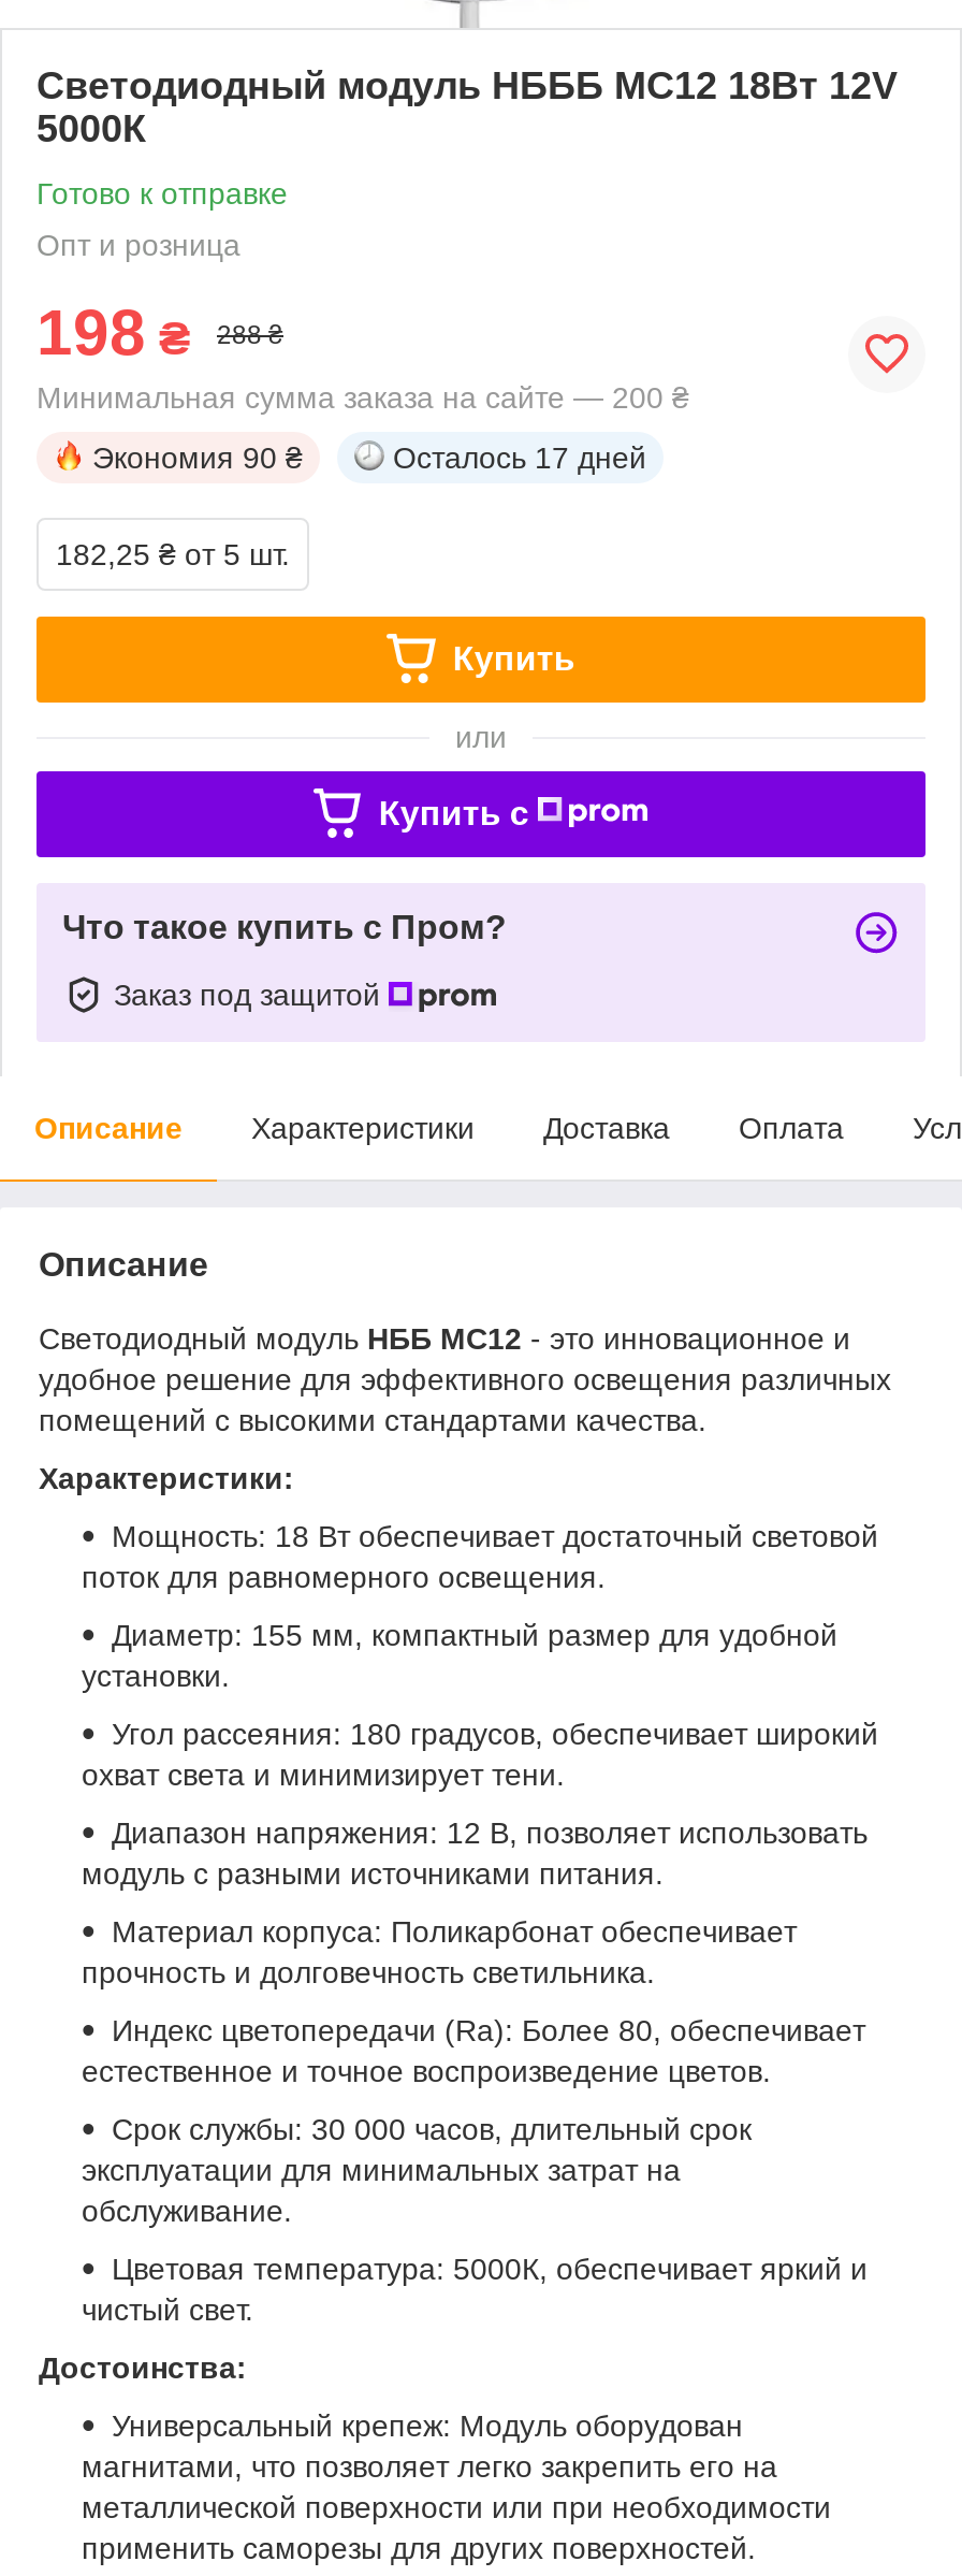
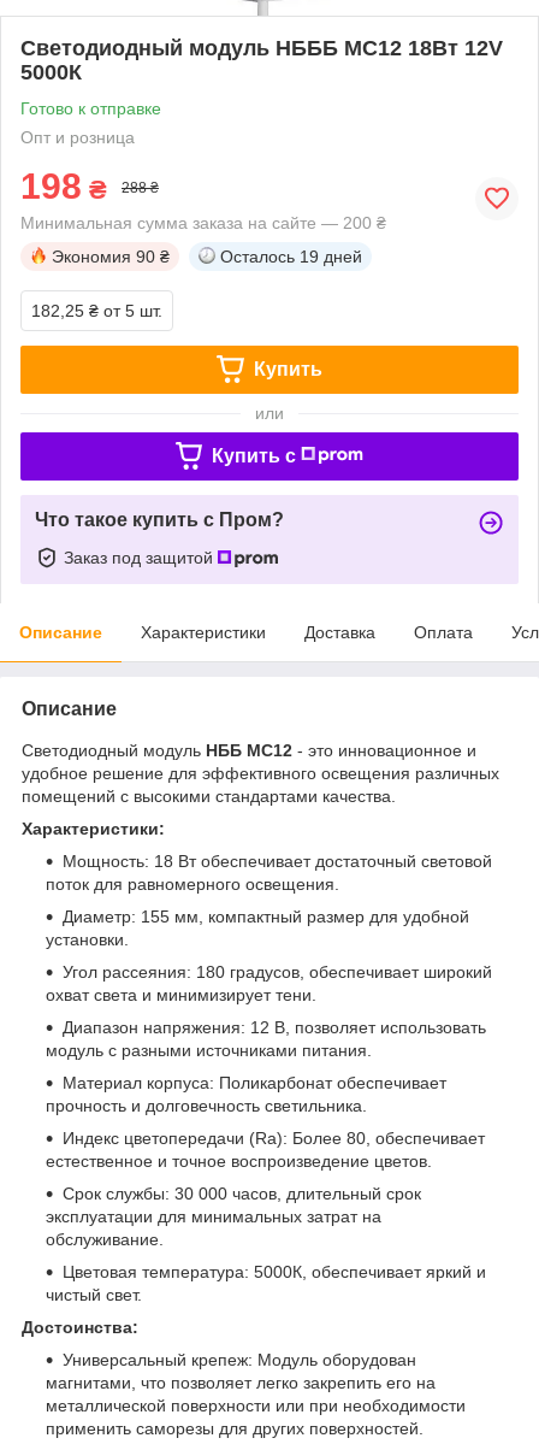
- Осталось 17 дней
+ Осталось 19 дней
